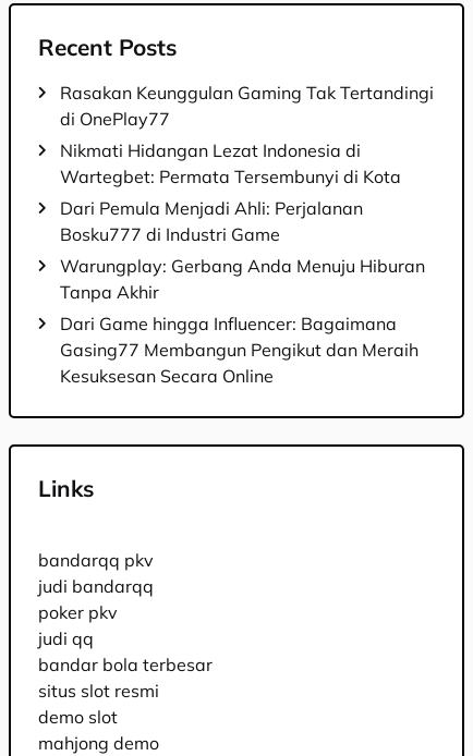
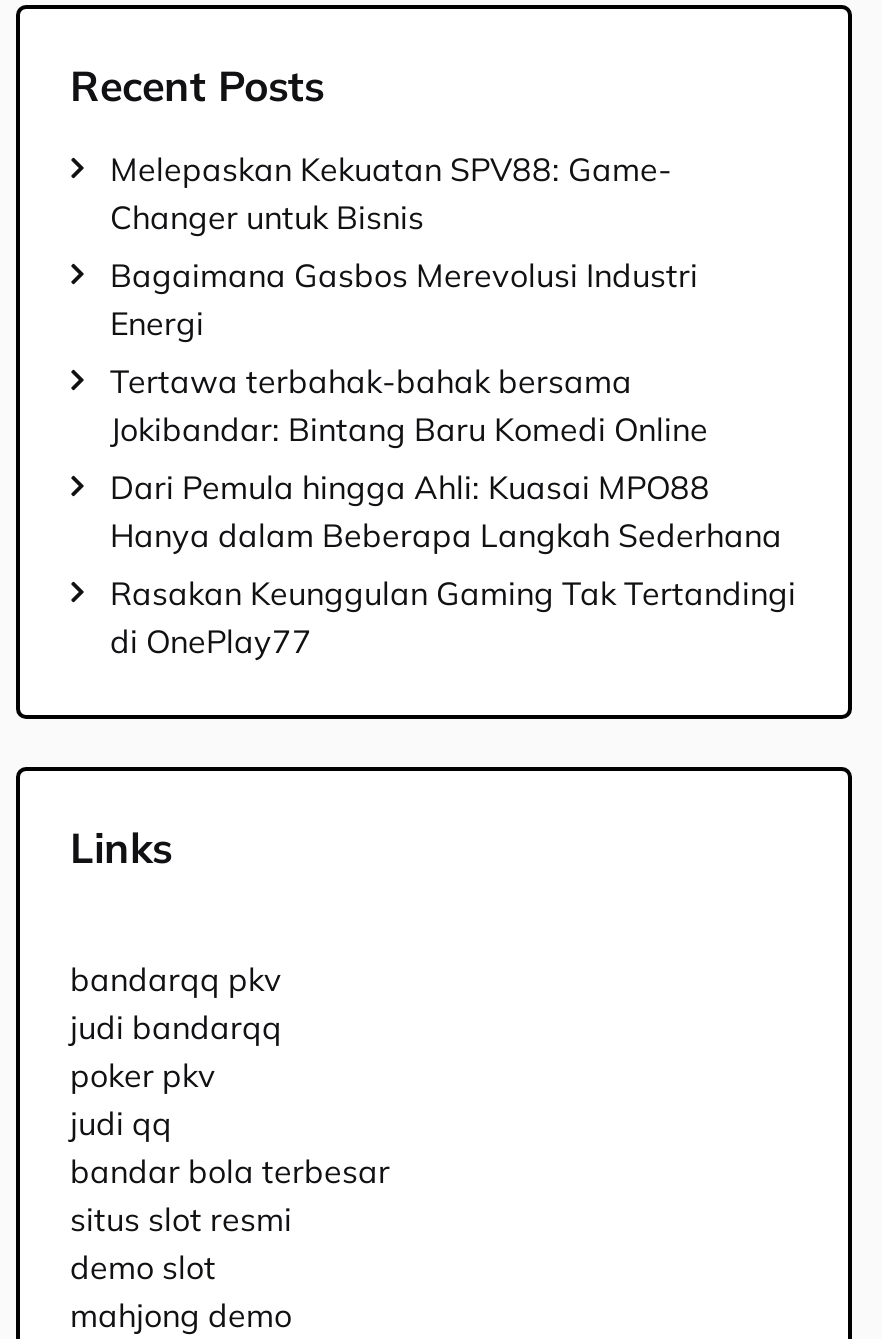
+ Melepaskan Kekuatan SPV88: Game-
+ Changer untuk Bisnis
+ Bagaimana Gasbos Merevolusi Industri
+ Energi
+ Tertawa terbahak-bahak bersama
+ Jokibandar: Bintang Baru Komedi Online
+ Dari Pemula hingga Ahli: Kuasai MPO88
+ Hanya dalam Beberapa Langkah Sederhana

moved down: Rasakan Keunggulan Gaming Tak Tertandingi | di OnePlay77

- Nikmati Hidangan Lezat Indonesia di
- Wartegbet: Permata Tersembunyi di Kota
- Dari Pemula Menjadi Ahli: Perjalanan
- Bosku777 di Industri Game
- Warungplay: Gerbang Anda Menuju Hiburan
- Tanpa Akhir
- Dari Game hingga Influencer: Bagaimana
- Gasing77 Membangun Pengikut dan Meraih
- Kesuksesan Secara Online
